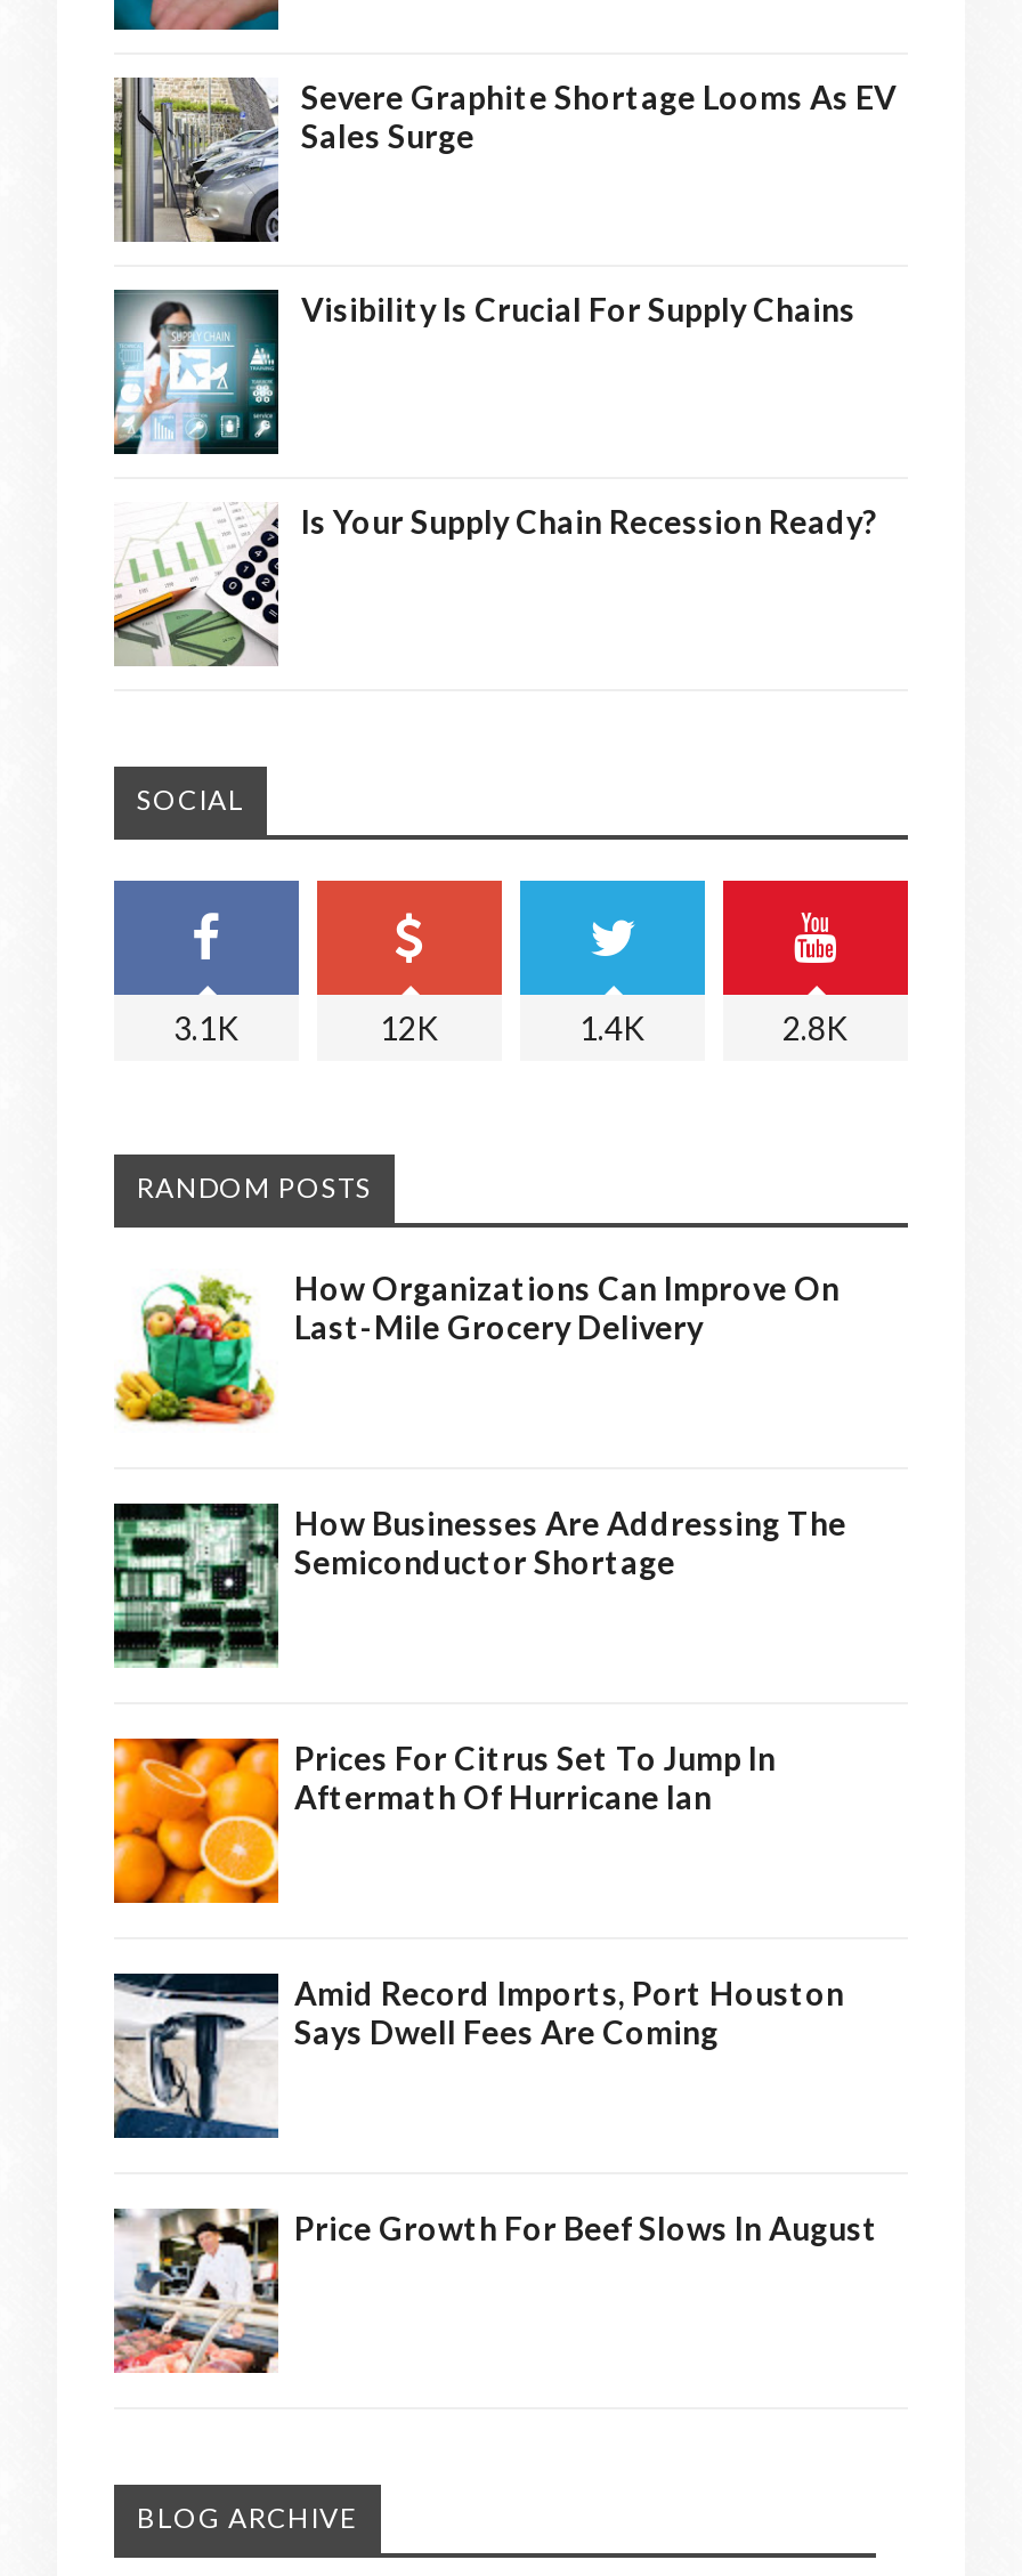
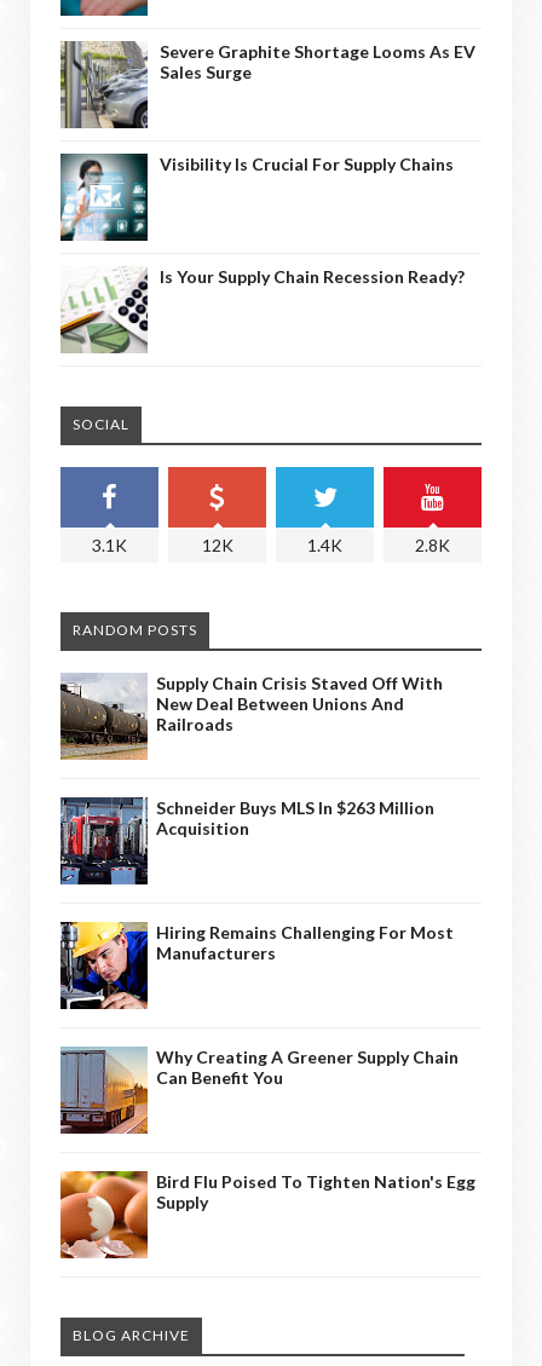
- [image]
- How Organizations Can Improve On
- Last-Mile Grocery Delivery
+ [image]
+ Supply Chain Crisis Staved Off With
+ New Deal Between Unions And
+ Railroads

- [image]
- How Businesses Are Addressing The
- Semiconductor Shortage
+ [image]
+ Schneider Buys MLS In $263 Million
+ Acquisition

- [image]
- Prices For Citrus Set To Jump In
- Aftermath Of Hurricane Ian
+ [image]
+ Hiring Remains Challenging For Most
+ Manufacturers

- [image]
- Amid Record Imports, Port Houston
- Says Dwell Fees Are Coming
+ [image]
+ Why Creating A Greener Supply Chain
+ Can Benefit You

- [image]
- Price Growth For Beef Slows In August
+ [image]
+ Bird Flu Poised To Tighten Nation's Egg
+ Supply
